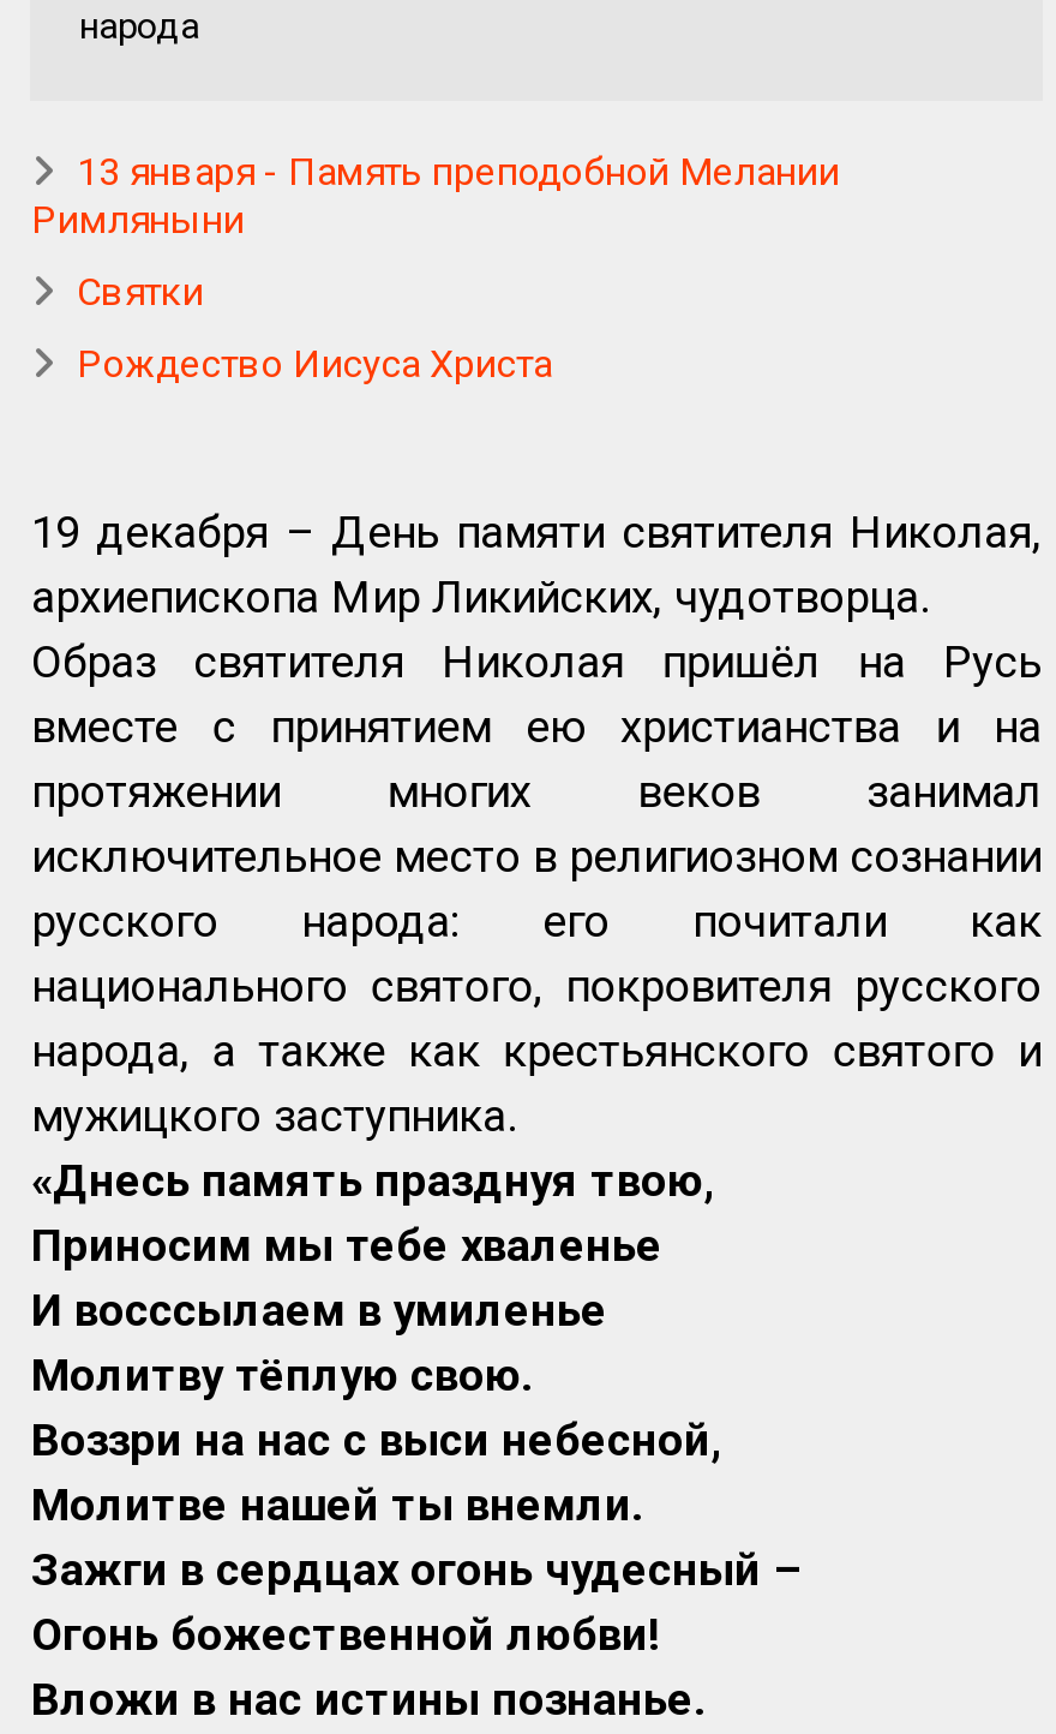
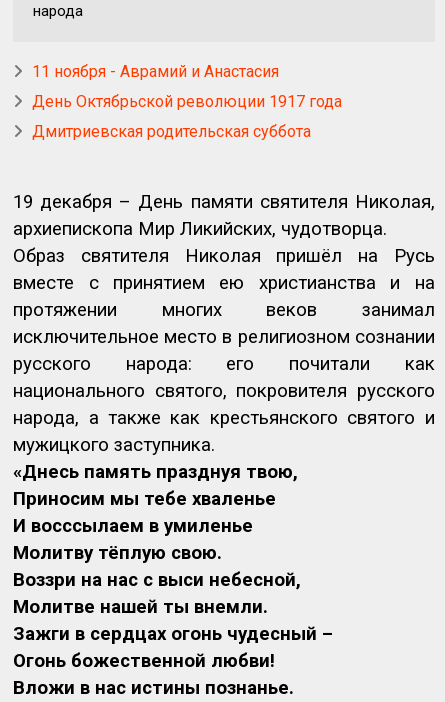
- 13 января - Память преподобной Мелании
- Римляныни
+ 11 ноября - Аврамий и Анастасия

- Святки
+ День Октябрьской революции 1917 года

- Рождество Иисуса Христа
+ Дмитриевская родительская суббота
